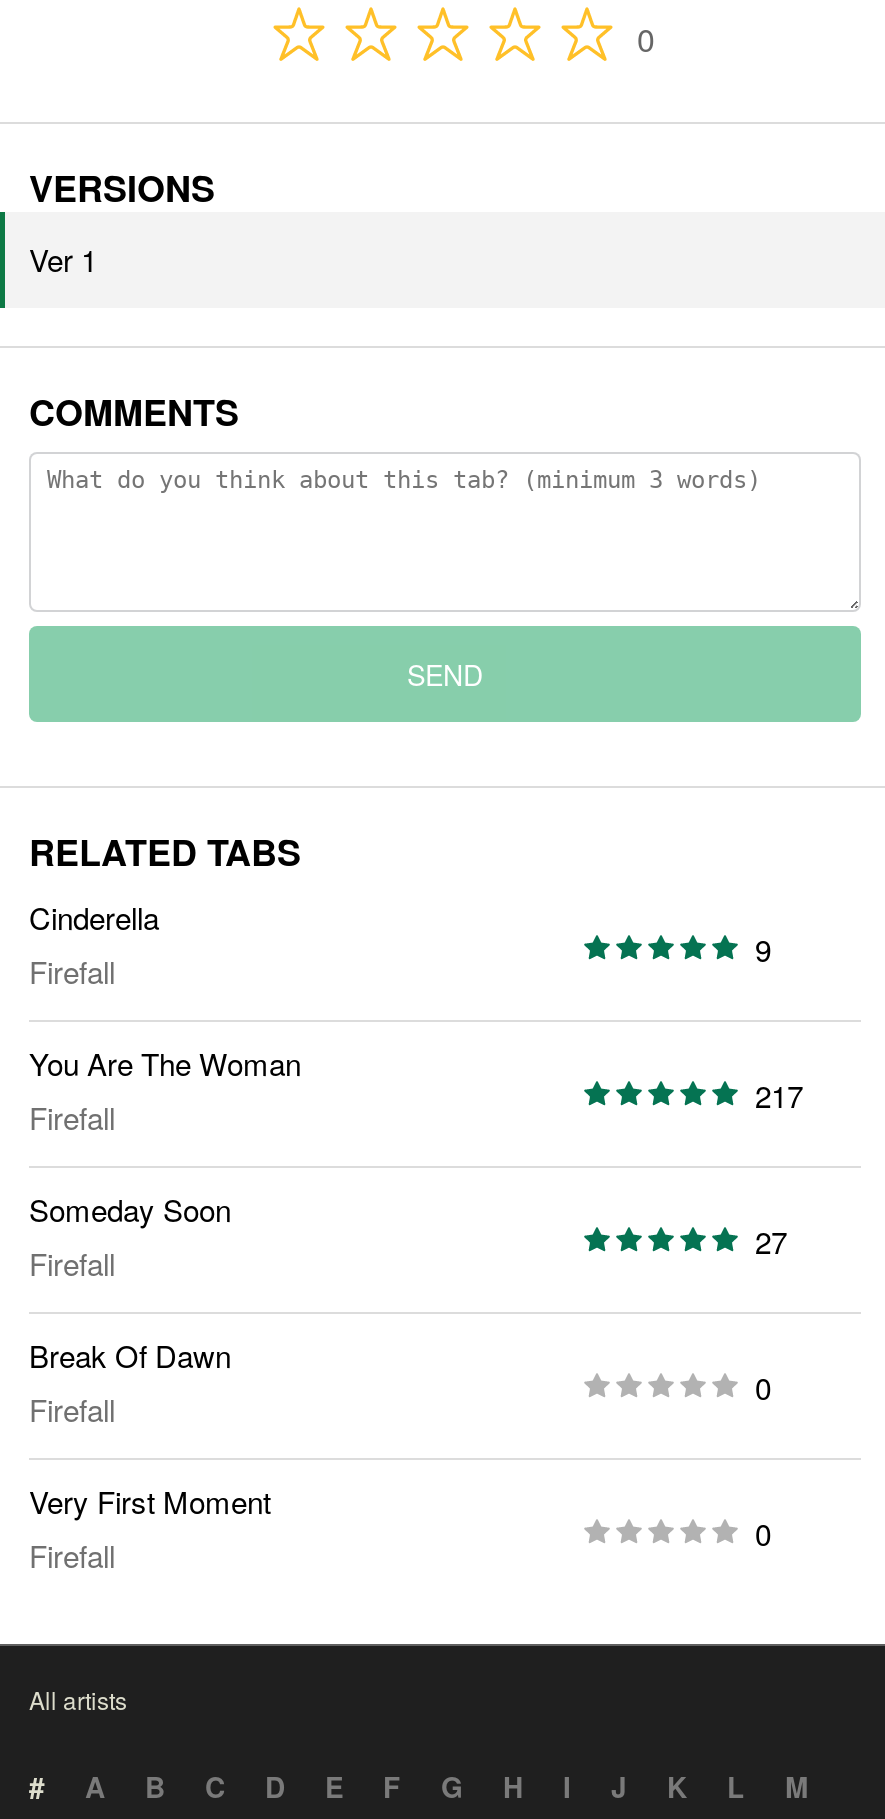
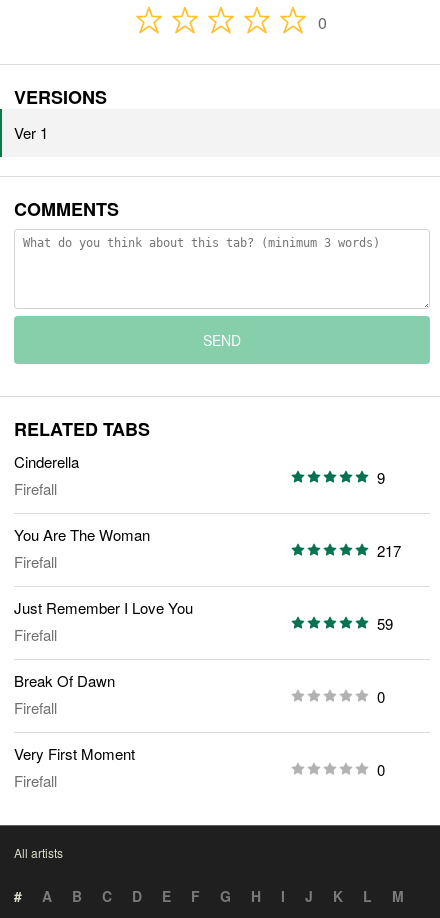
- Someday Soon
+ Just Remember I Love You

- 27
+ 59
